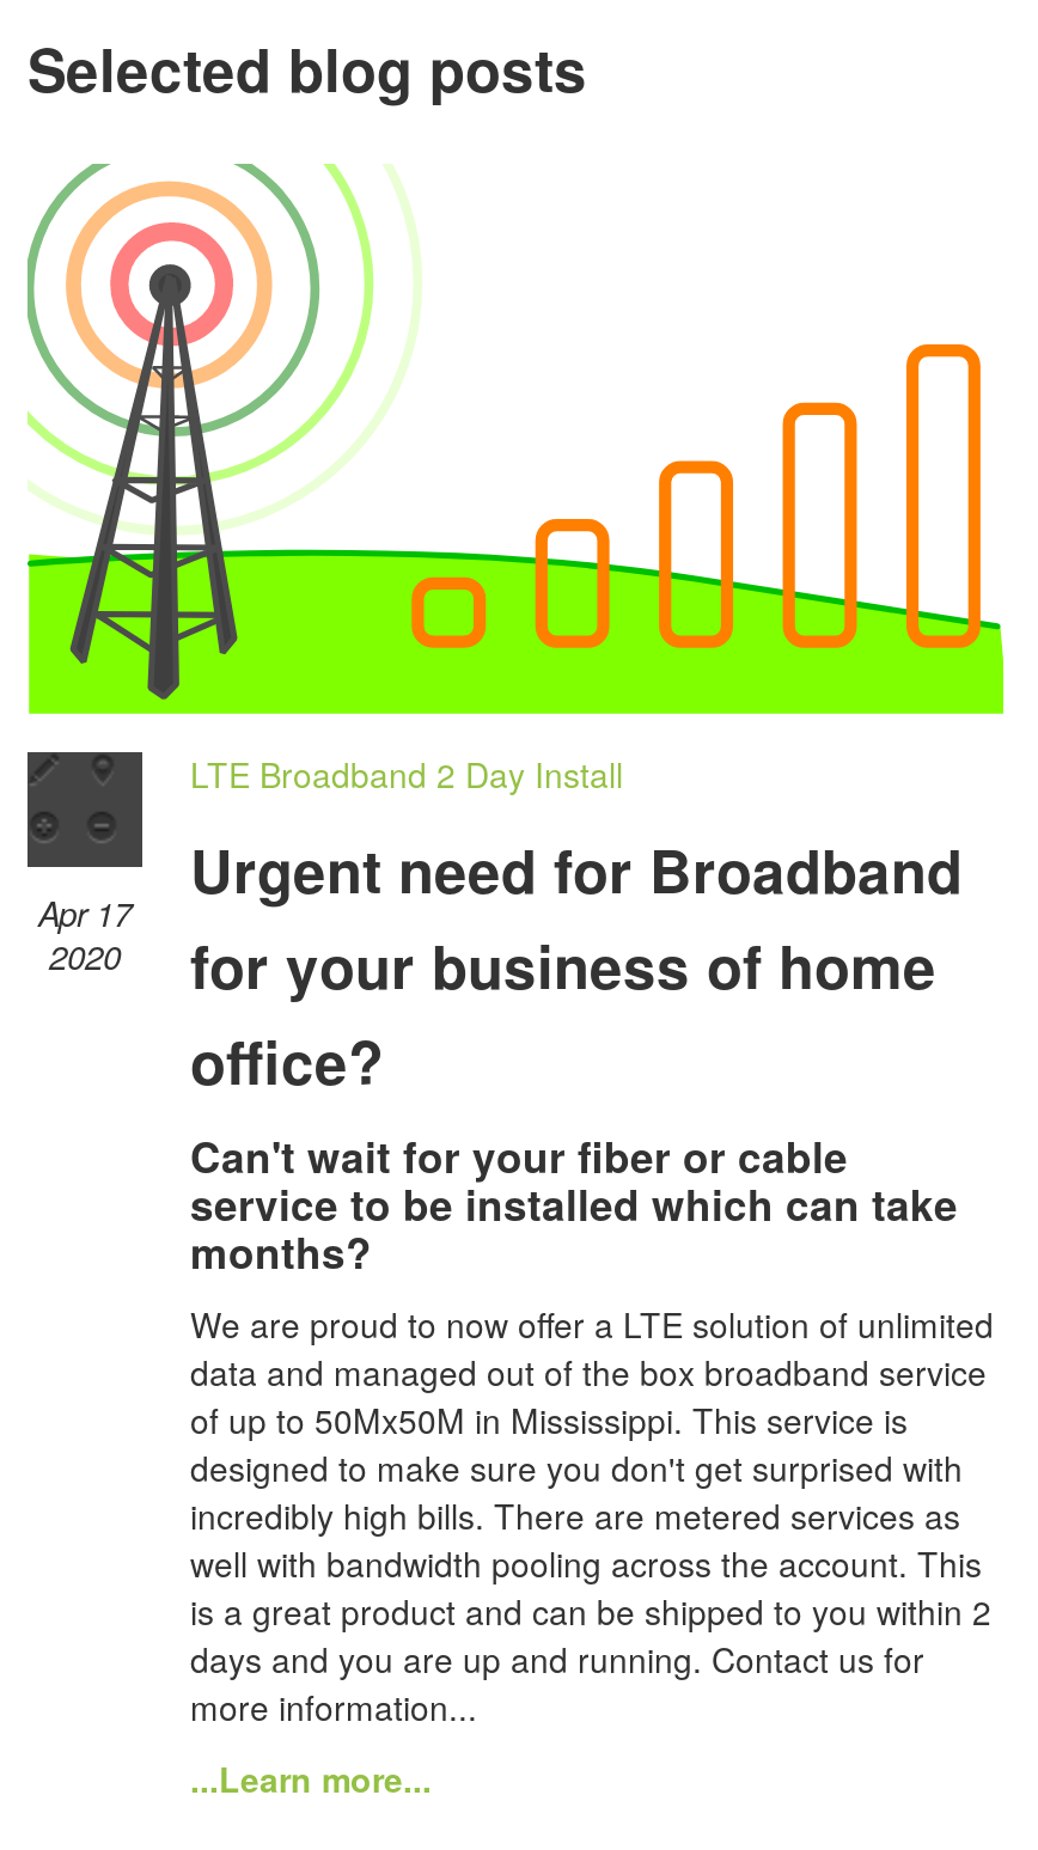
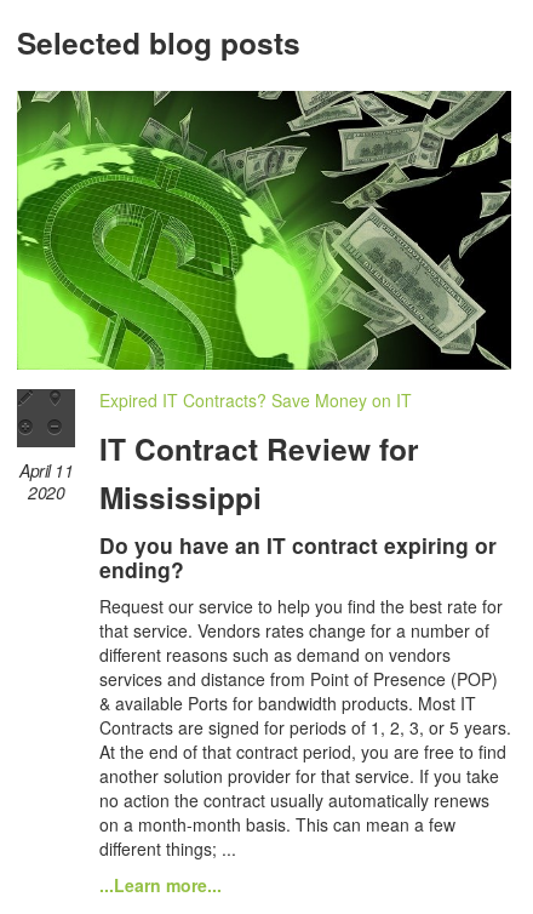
- [image]
- LTE Broadband 2 Day Install
- Urgent need for Broadband
- for your business of home
- office?
- Can't wait for your fiber or cable
- service to be installed which can take
- months?
- We are proud to now offer a LTE solution of unlimited
- data and managed out of the box broadband service
- of up to 50Mx50M in Mississippi. This service is
- designed to make sure you don't get surprised with
- incredibly high bills. There are metered services as
- well with bandwidth pooling across the account. This
- is a great product and can be shipped to you within 2
- days and you are up and running. Contact us for
- more information...
+ [image]
+ Expired IT Contracts? Save Money on IT
+ IT Contract Review for
+ Mississippi
+ Do you have an IT contract expiring or
+ ending?
+ Request our service to help you find the best rate for
+ that service. Vendors rates change for a number of
+ different reasons such as demand on vendors
+ services and distance from Point of Presence (POP)
+ & available Ports for bandwidth products. Most IT
+ Contracts are signed for periods of 1, 2, 3, or 5 years.
+ At the end of that contract period, you are free to find
+ another solution provider for that service. If you take
+ no action the contract usually automatically renews
+ on a month-month basis. This can mean a few
+ different things; ...

- Apr 17
+ April 11
